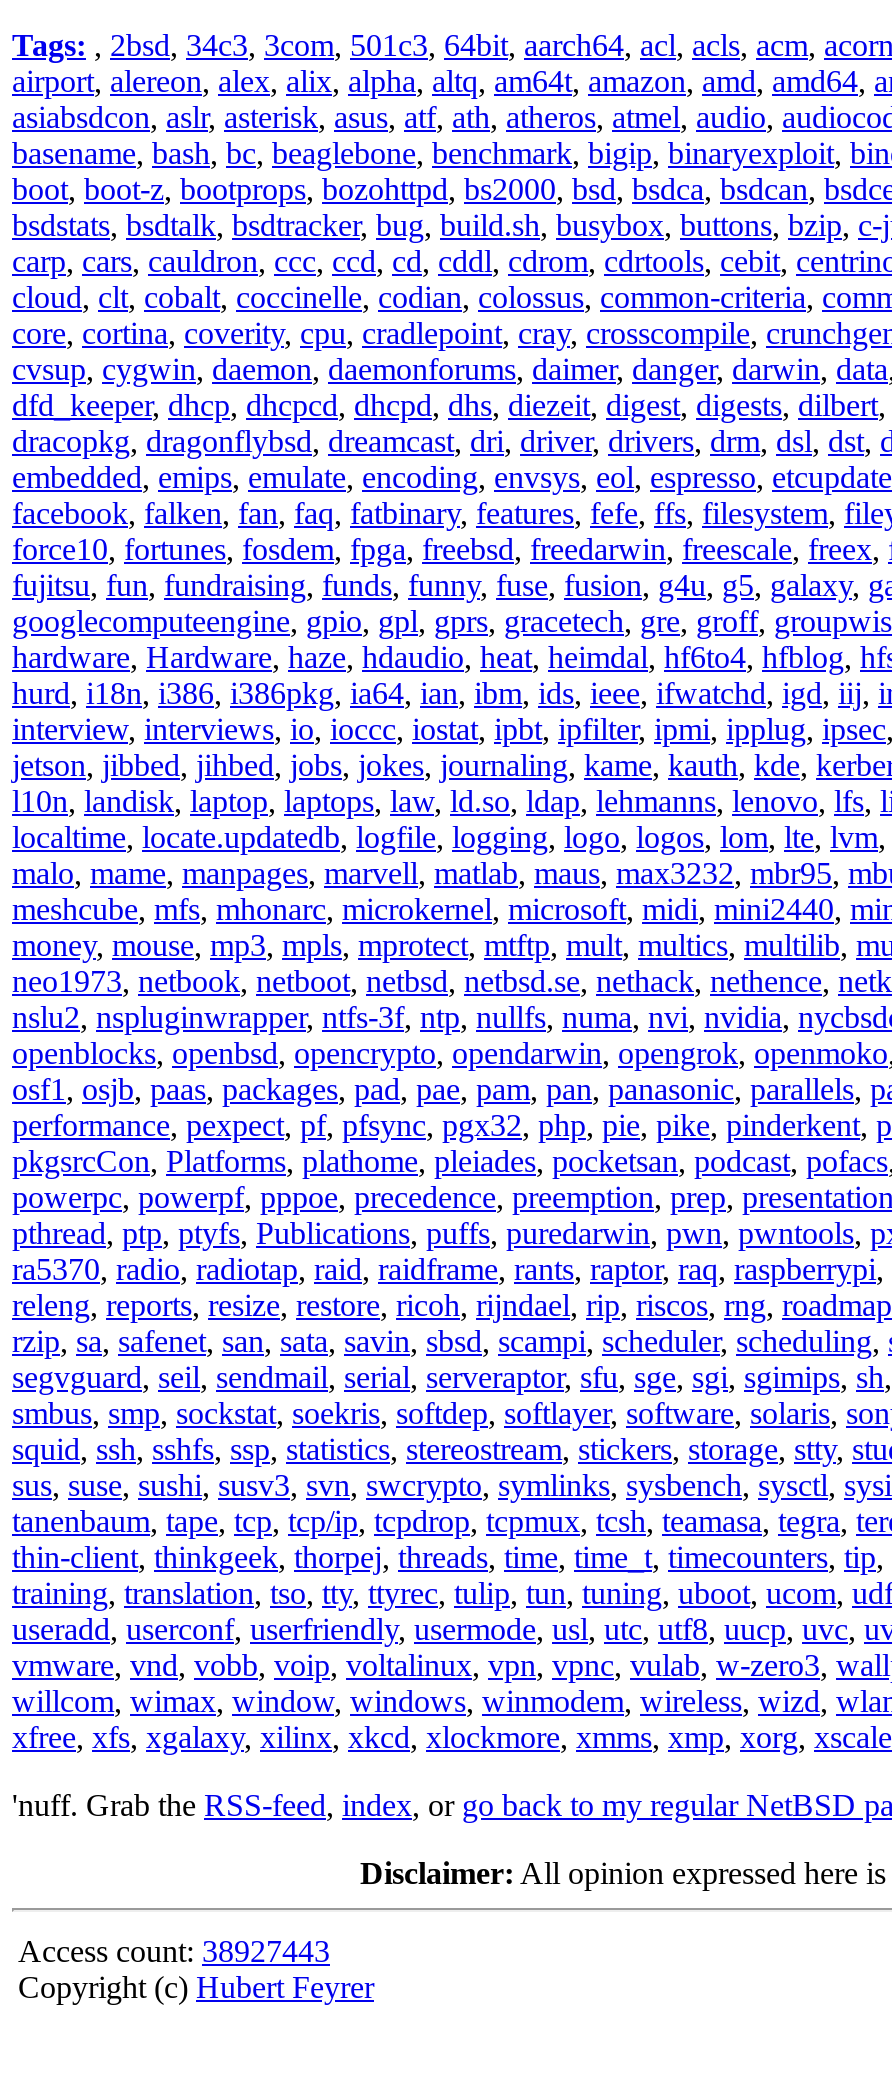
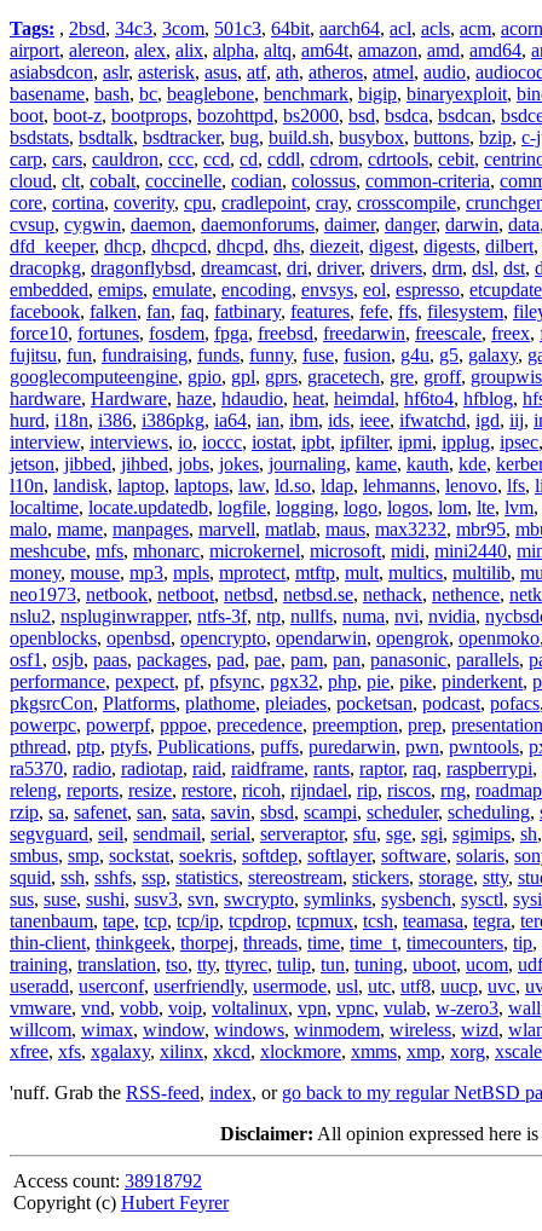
- Access count: 38927443
+ Access count: 38918792
